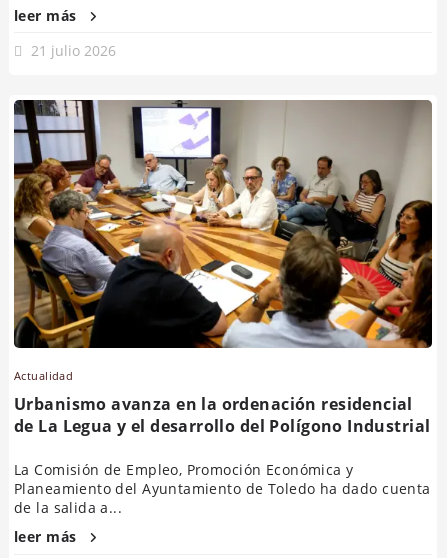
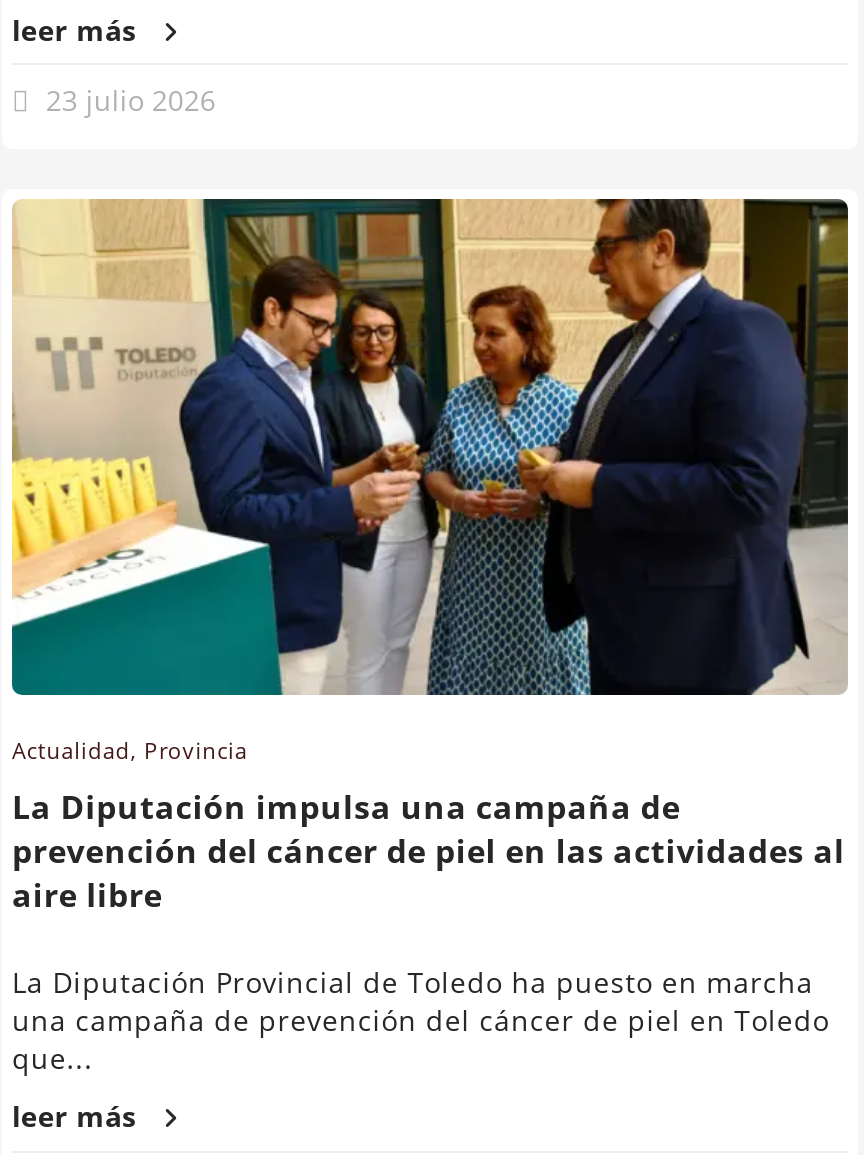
- 21 julio 2026
+ 23 julio 2026

- [image]
- Actualidad
+ [image]
+ Actualidad, Provincia

- Urbanismo avanza en la ordenación residencial
- de La Legua y el desarrollo del Polígono Industrial
+ La Diputación impulsa una campaña de
+ prevención del cáncer de piel en las actividades al
+ aire libre

- La Comisión de Empleo, Promoción Económica y
- Planeamiento del Ayuntamiento de Toledo ha dado cuenta
- de la salida a...
+ La Diputación Provincial de Toledo ha puesto en marcha
+ una campaña de prevención del cáncer de piel en Toledo
+ que...
